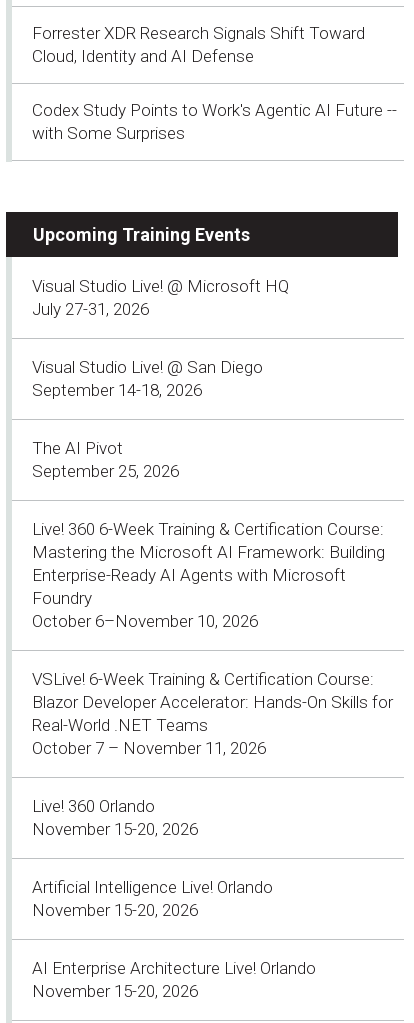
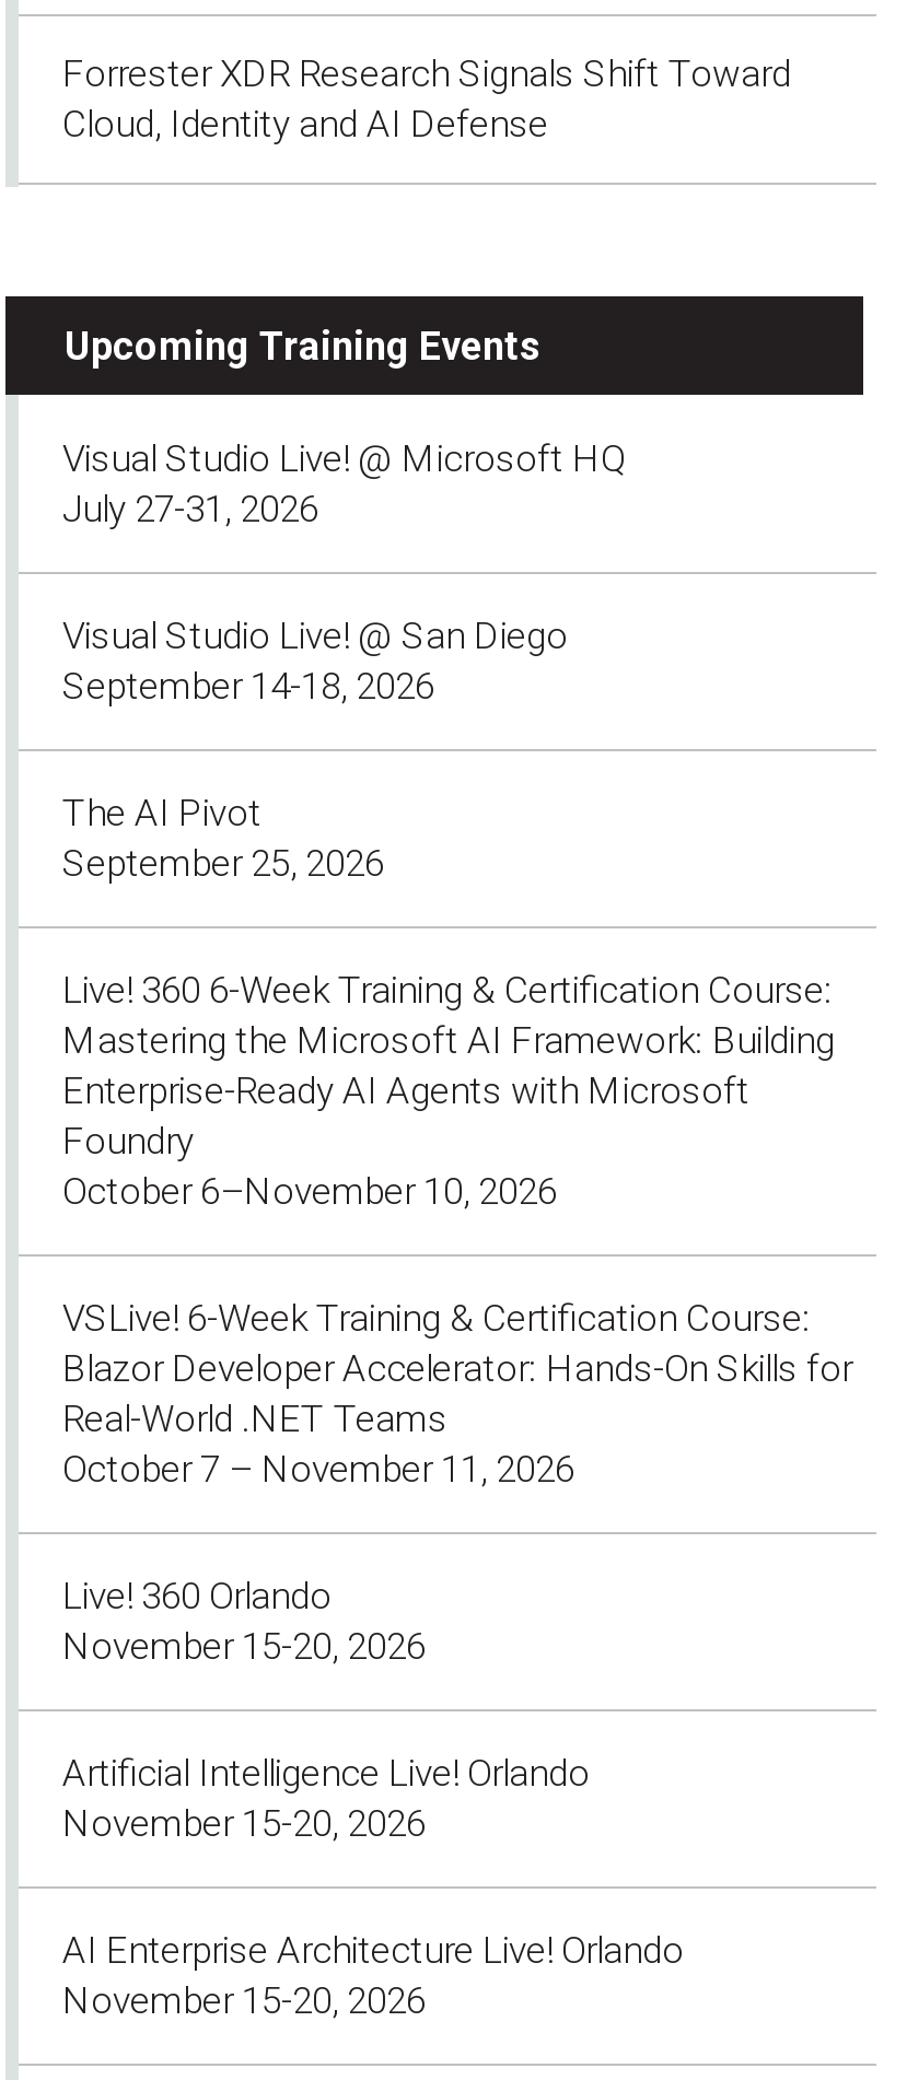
- Codex Study Points to Work's Agentic AI Future --
- with Some Surprises
